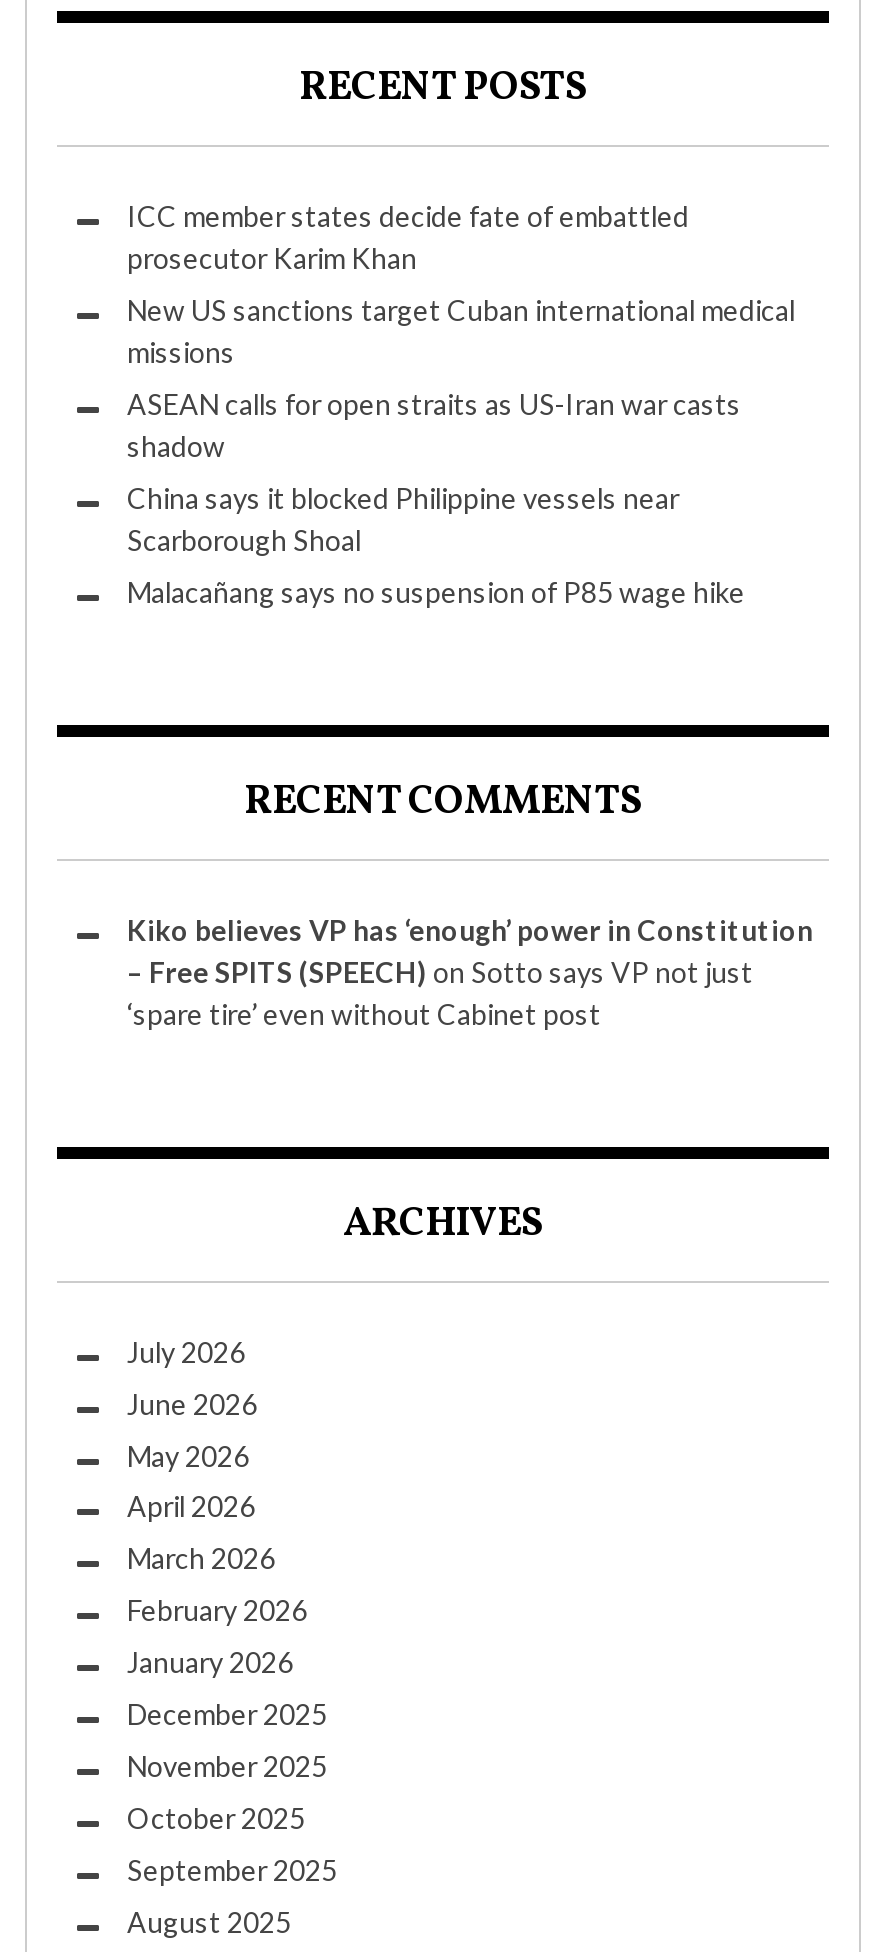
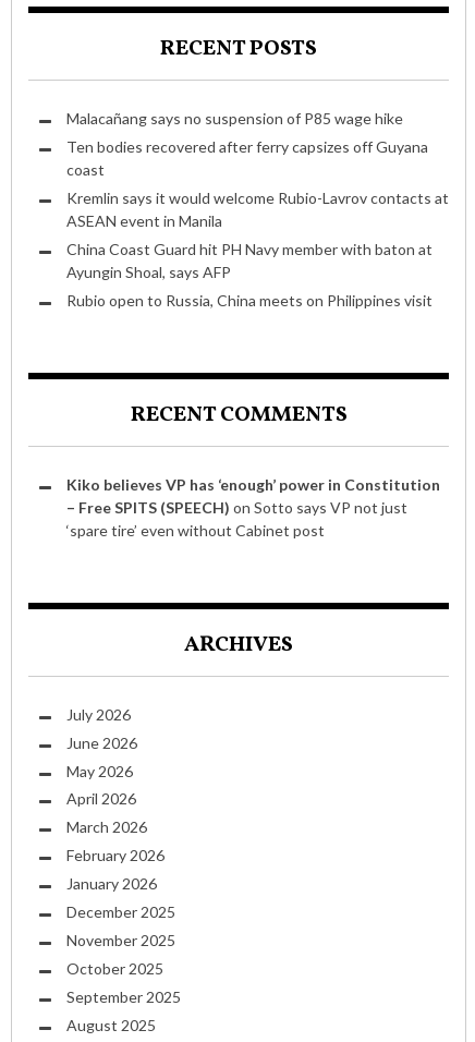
- ICC member states decide fate of embattled
- prosecutor Karim Khan
- New US sanctions target Cuban international medical
- missions
- ASEAN calls for open straits as US-Iran war casts
- shadow
- China says it blocked Philippine vessels near
- Scarborough Shoal

moved up: Malacañang says no suspension of P85 wage hike

+ Ten bodies recovered after ferry capsizes off Guyana
+ coast
+ Kremlin says it would welcome Rubio-Lavrov contacts at
+ ASEAN event in Manila
+ China Coast Guard hit PH Navy member with baton at
+ Ayungin Shoal, says AFP
+ Rubio open to Russia, China meets on Philippines visit
